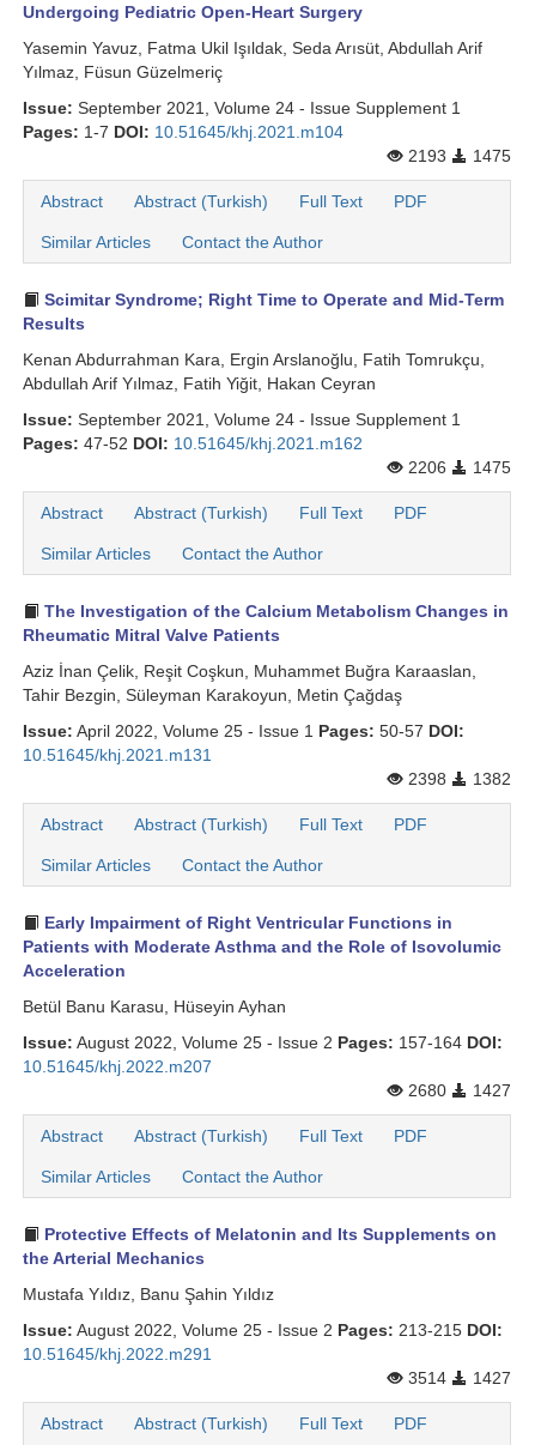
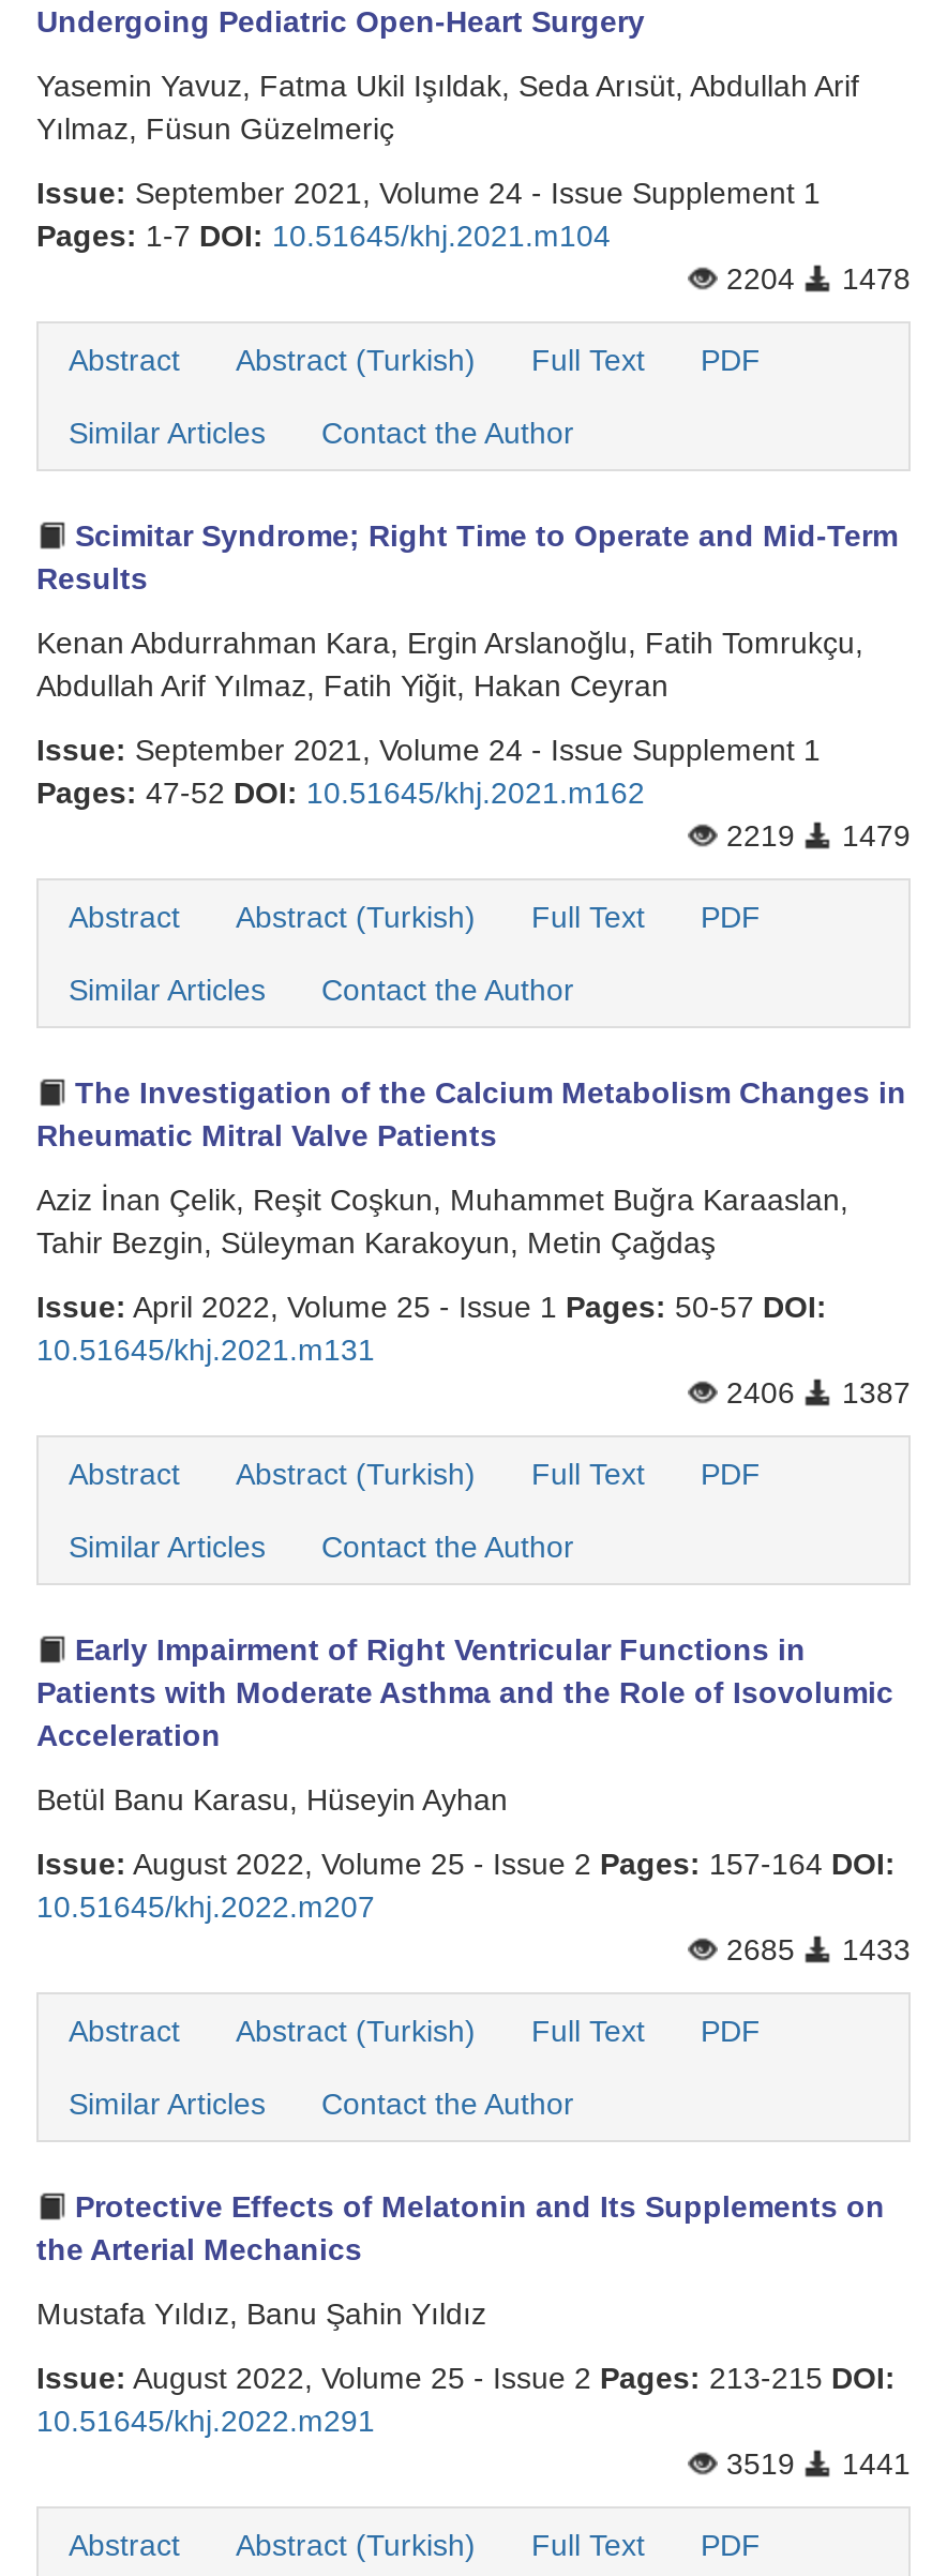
- 2193
+ 2204

- 1475
+ 1478

- 2206
+ 2219

- 1475
+ 1479

- 2398
+ 2406

- 1382
+ 1387

- 2680
+ 2685

- 1427
+ 1433

- 3514
+ 3519

- 1427
+ 1441
